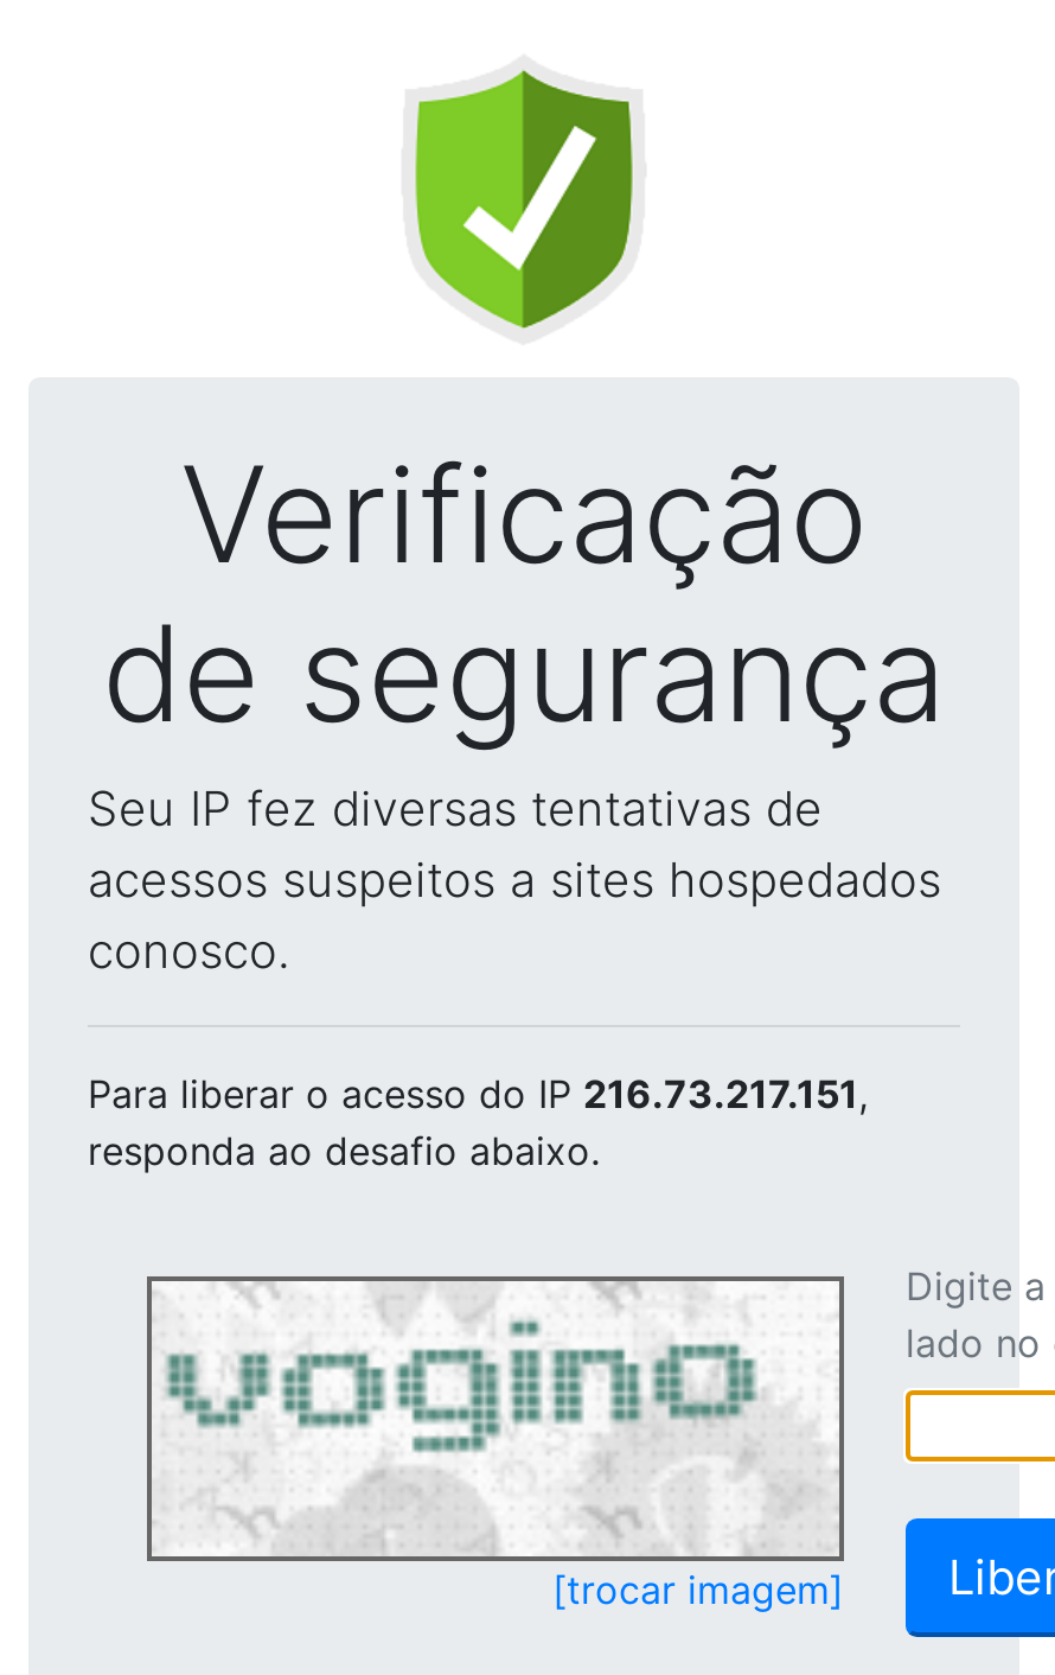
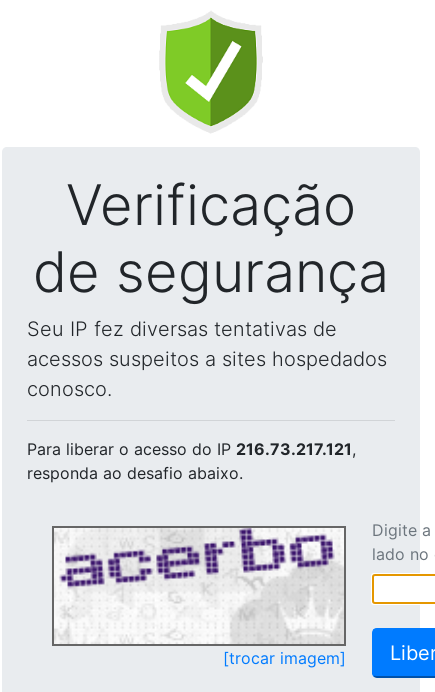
- Para liberar o acesso do IP 216.73.217.151,
+ Para liberar o acesso do IP 216.73.217.121,

- [image]
+ [image]
